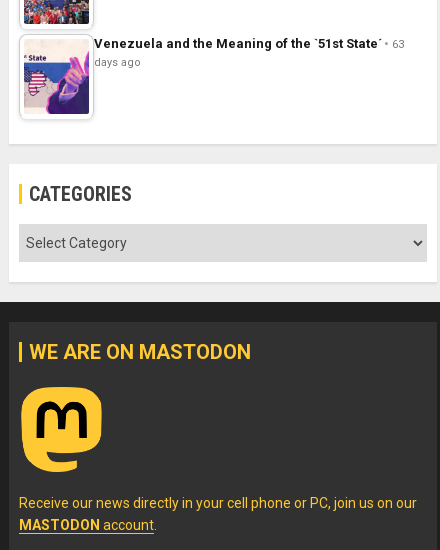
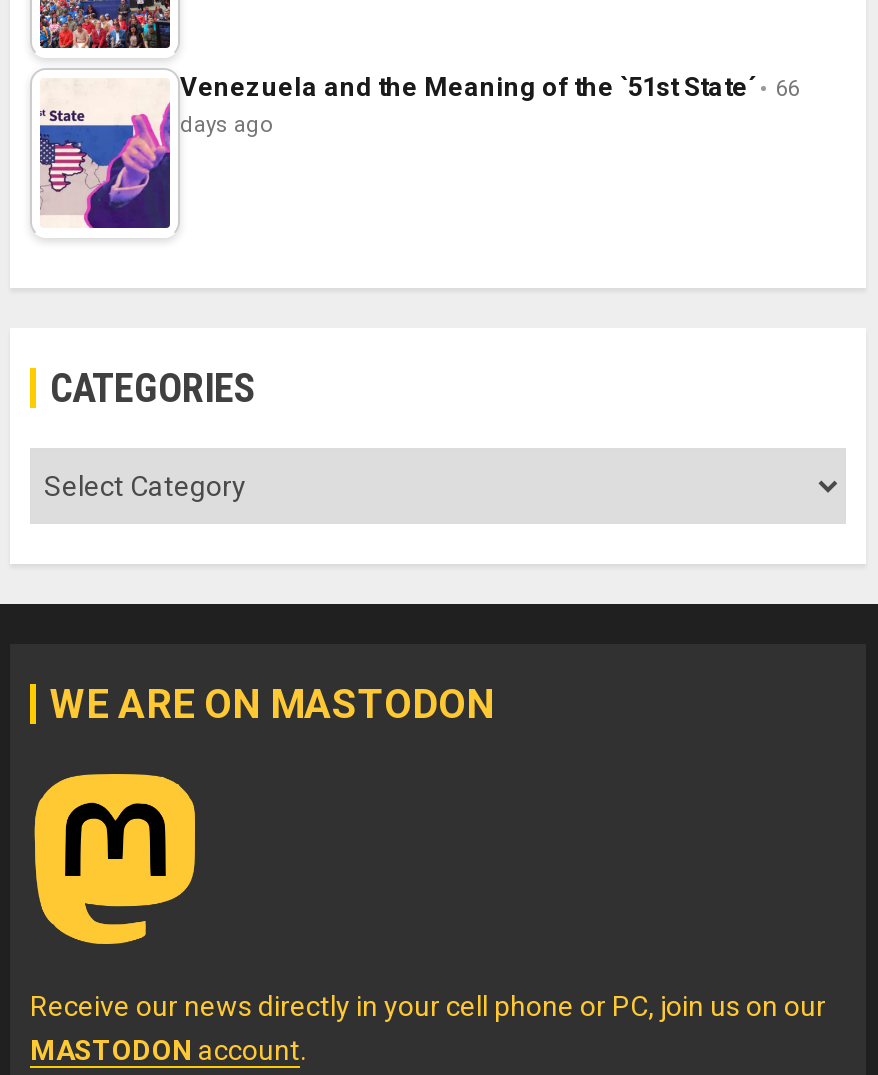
- Venezuela and the Meaning of the `51st State´ 63
+ Venezuela and the Meaning of the `51st State´ 66
